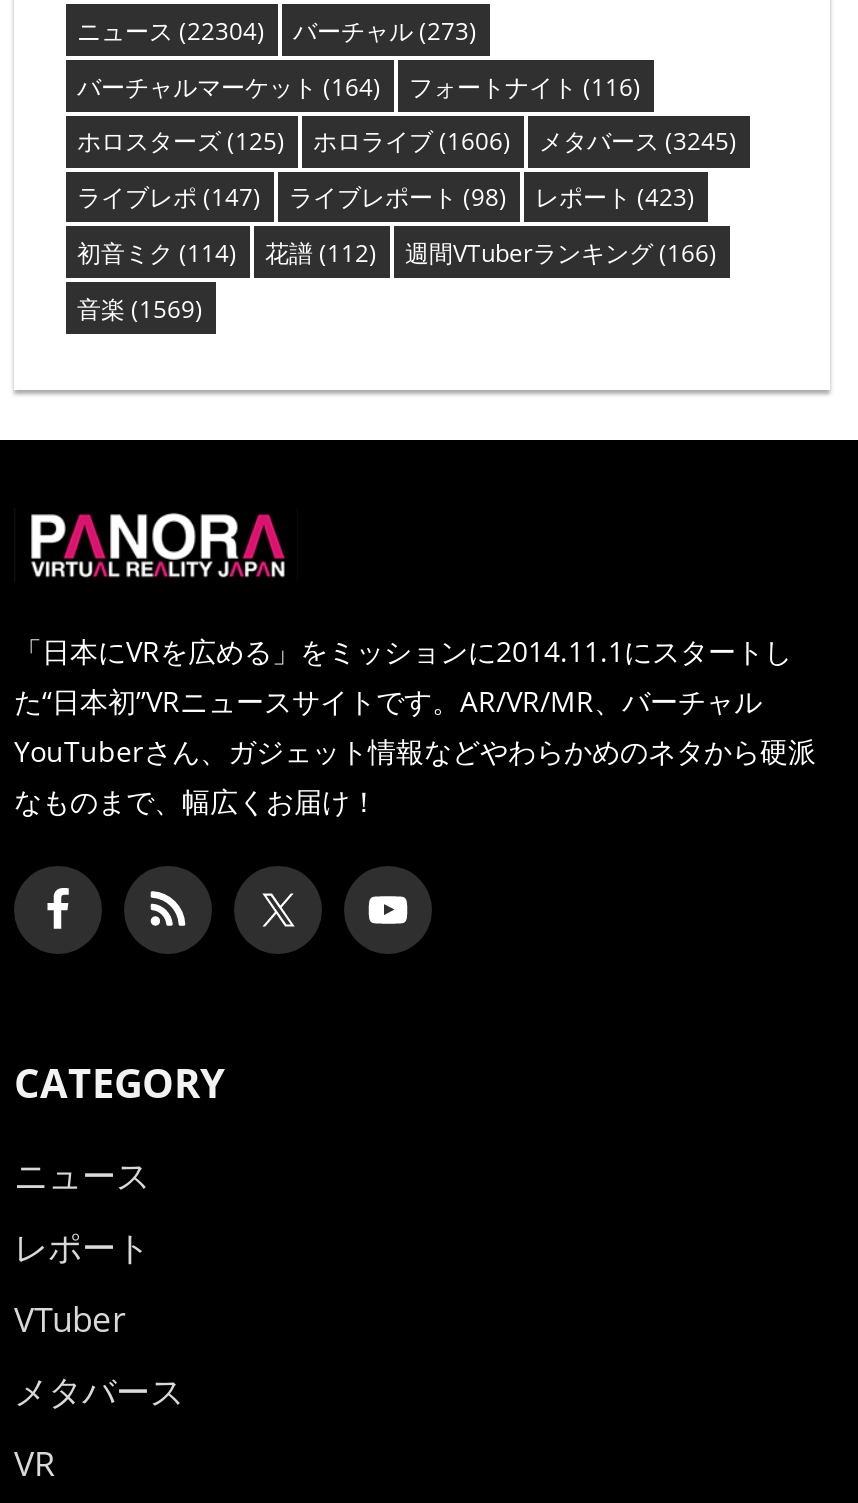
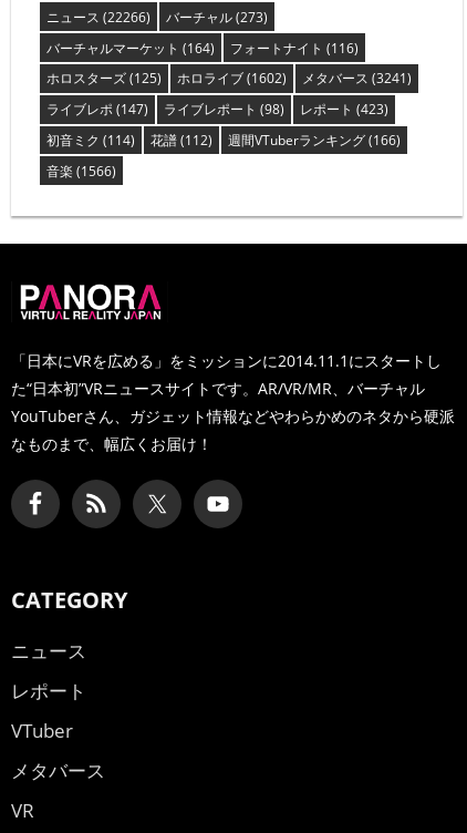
- ニュース(22304) バーチャル(273)
+ ニュース(22266) バーチャル(273)

- ホロライブ(1606)
+ ホロライブ(1602)

- メタバース(3245)
+ メタバース(3241)

- 音楽(1569)
+ 音楽(1566)
